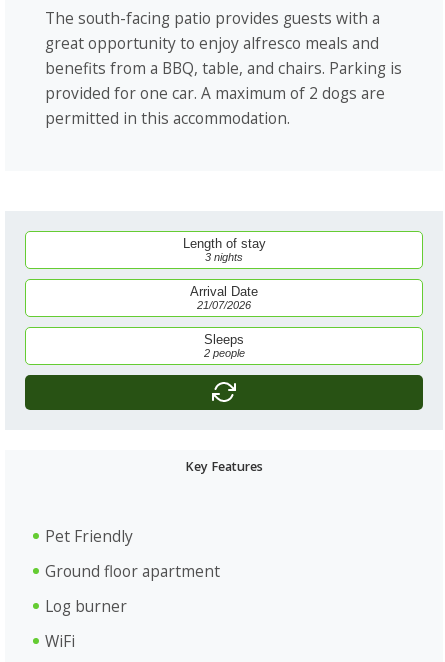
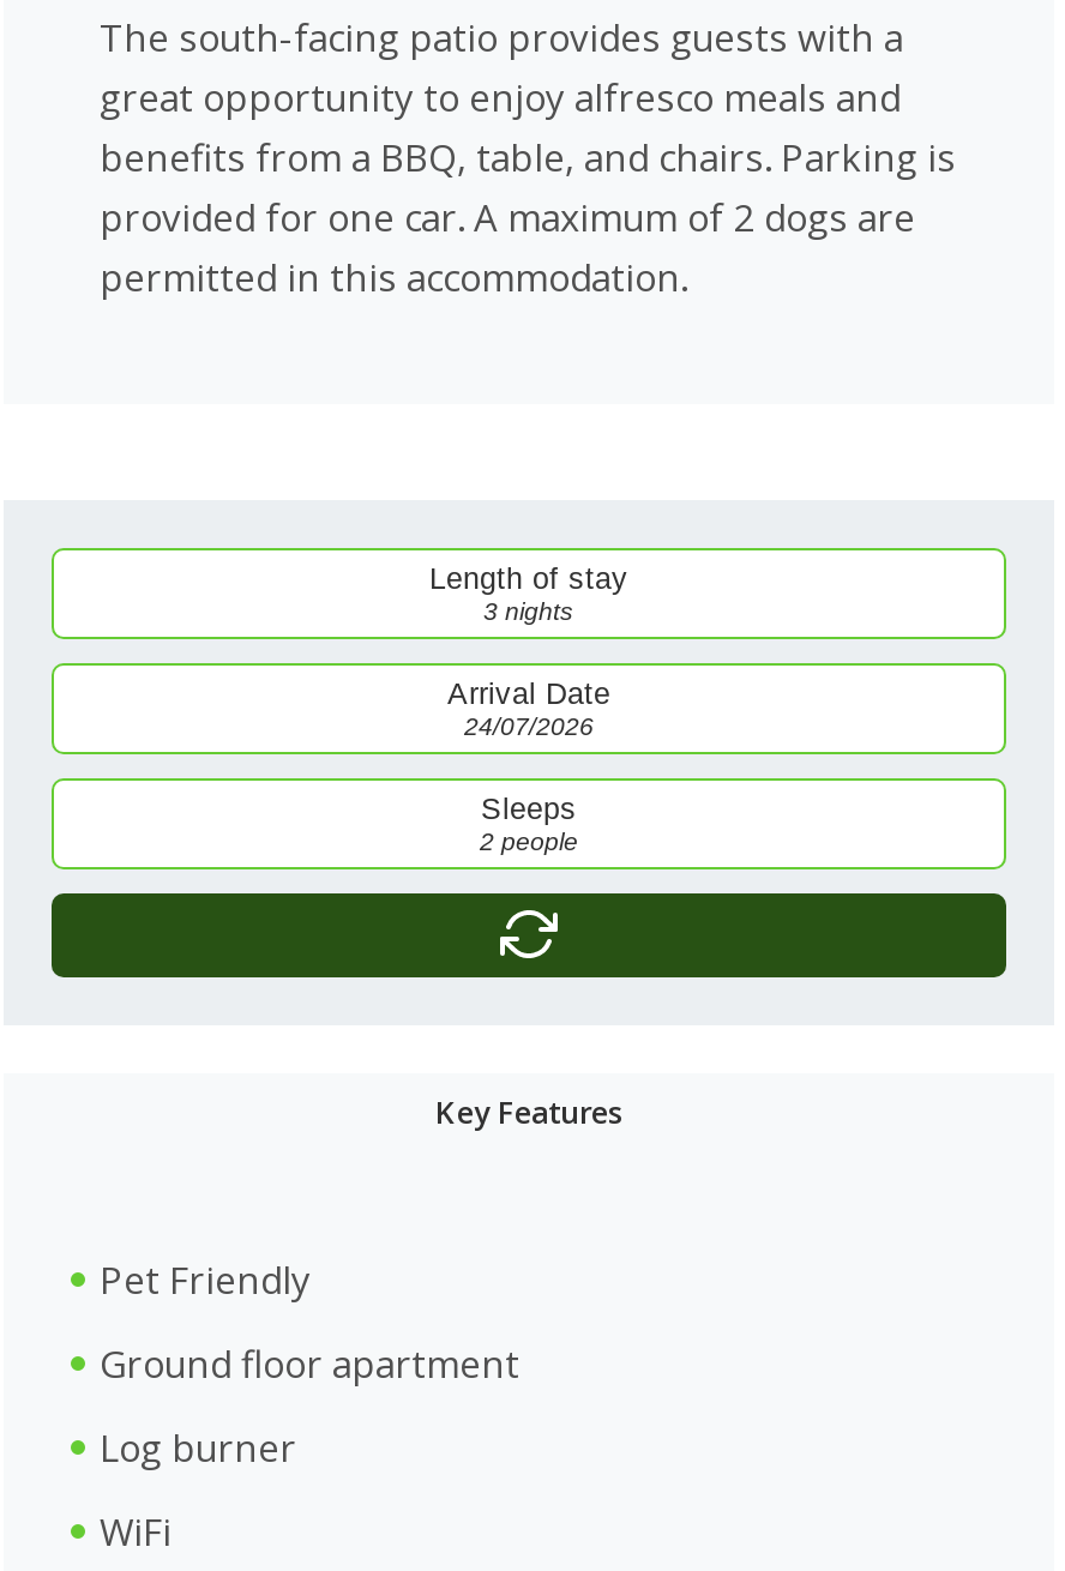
- 21/07/2026
+ 24/07/2026
